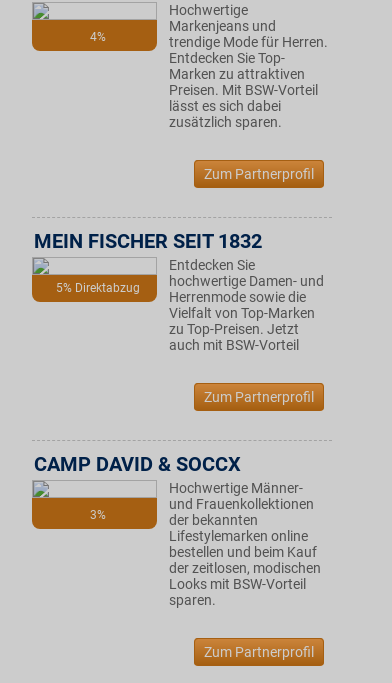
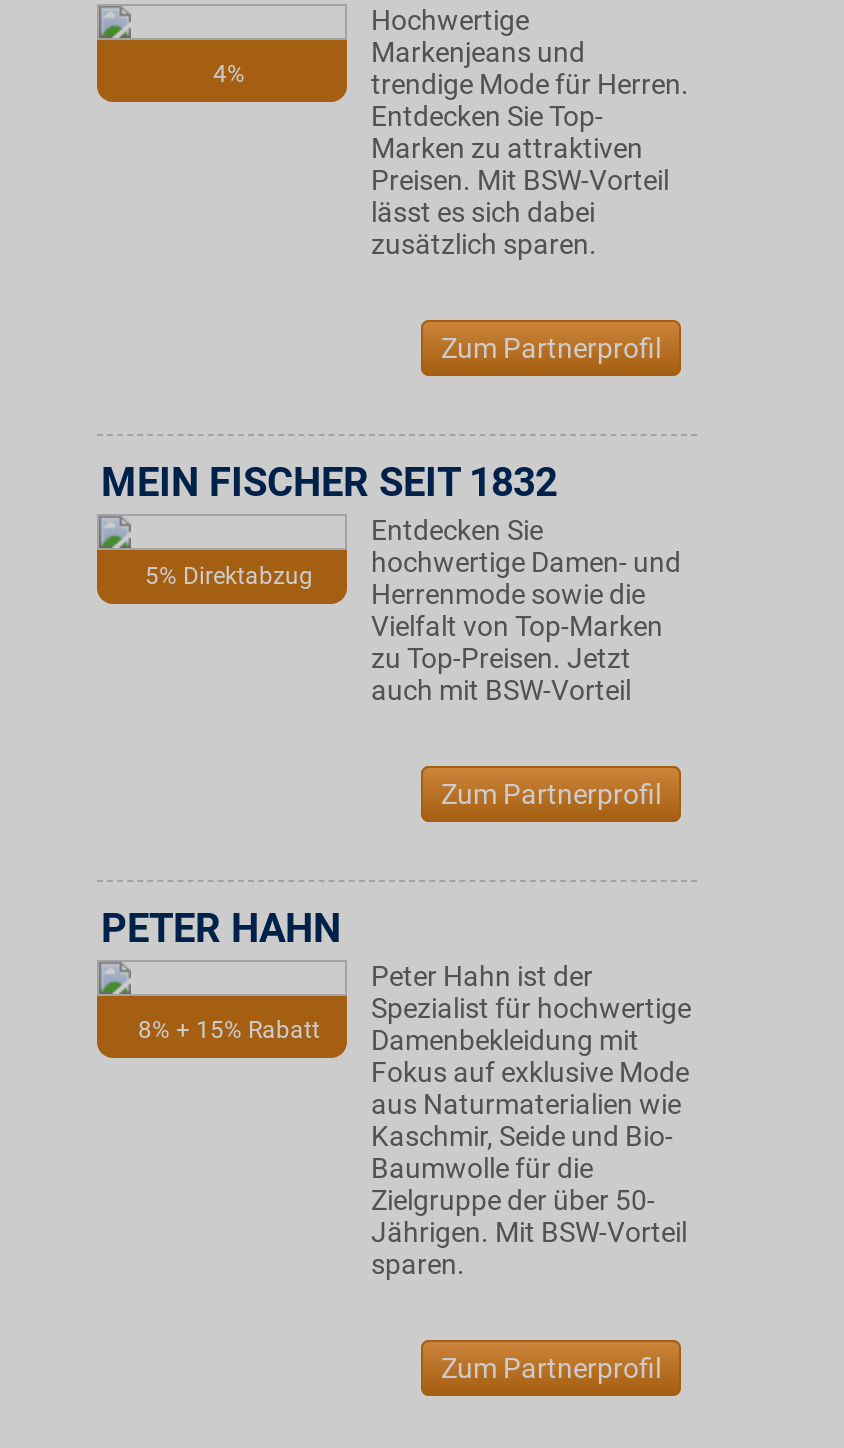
- CAMP DAVID & SOCCX
- Hochwertige Männer-
- und Frauenkollektionen
- der bekannten
- Lifestylemarken online
- bestellen und beim Kauf
- der zeitlosen, modischen
- Looks mit BSW-Vorteil
+ PETER HAHN
+ Peter Hahn ist der
+ Spezialist für hochwertige
+ Damenbekleidung mit
+ Fokus auf exklusive Mode
+ aus Naturmaterialien wie
+ Kaschmir, Seide und Bio-
+ Baumwolle für die
+ Zielgruppe der über 50-
+ Jährigen. Mit BSW-Vorteil

- 3%
+ 8% + 15% Rabatt
